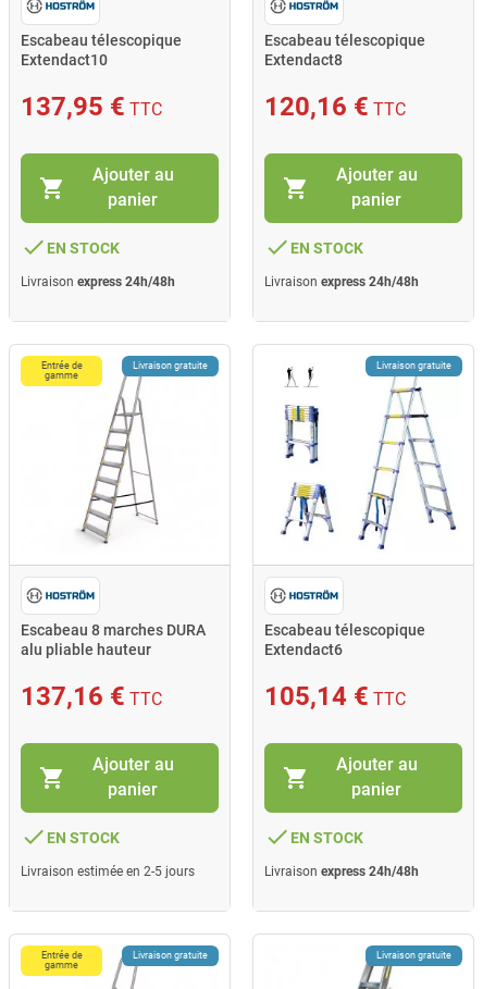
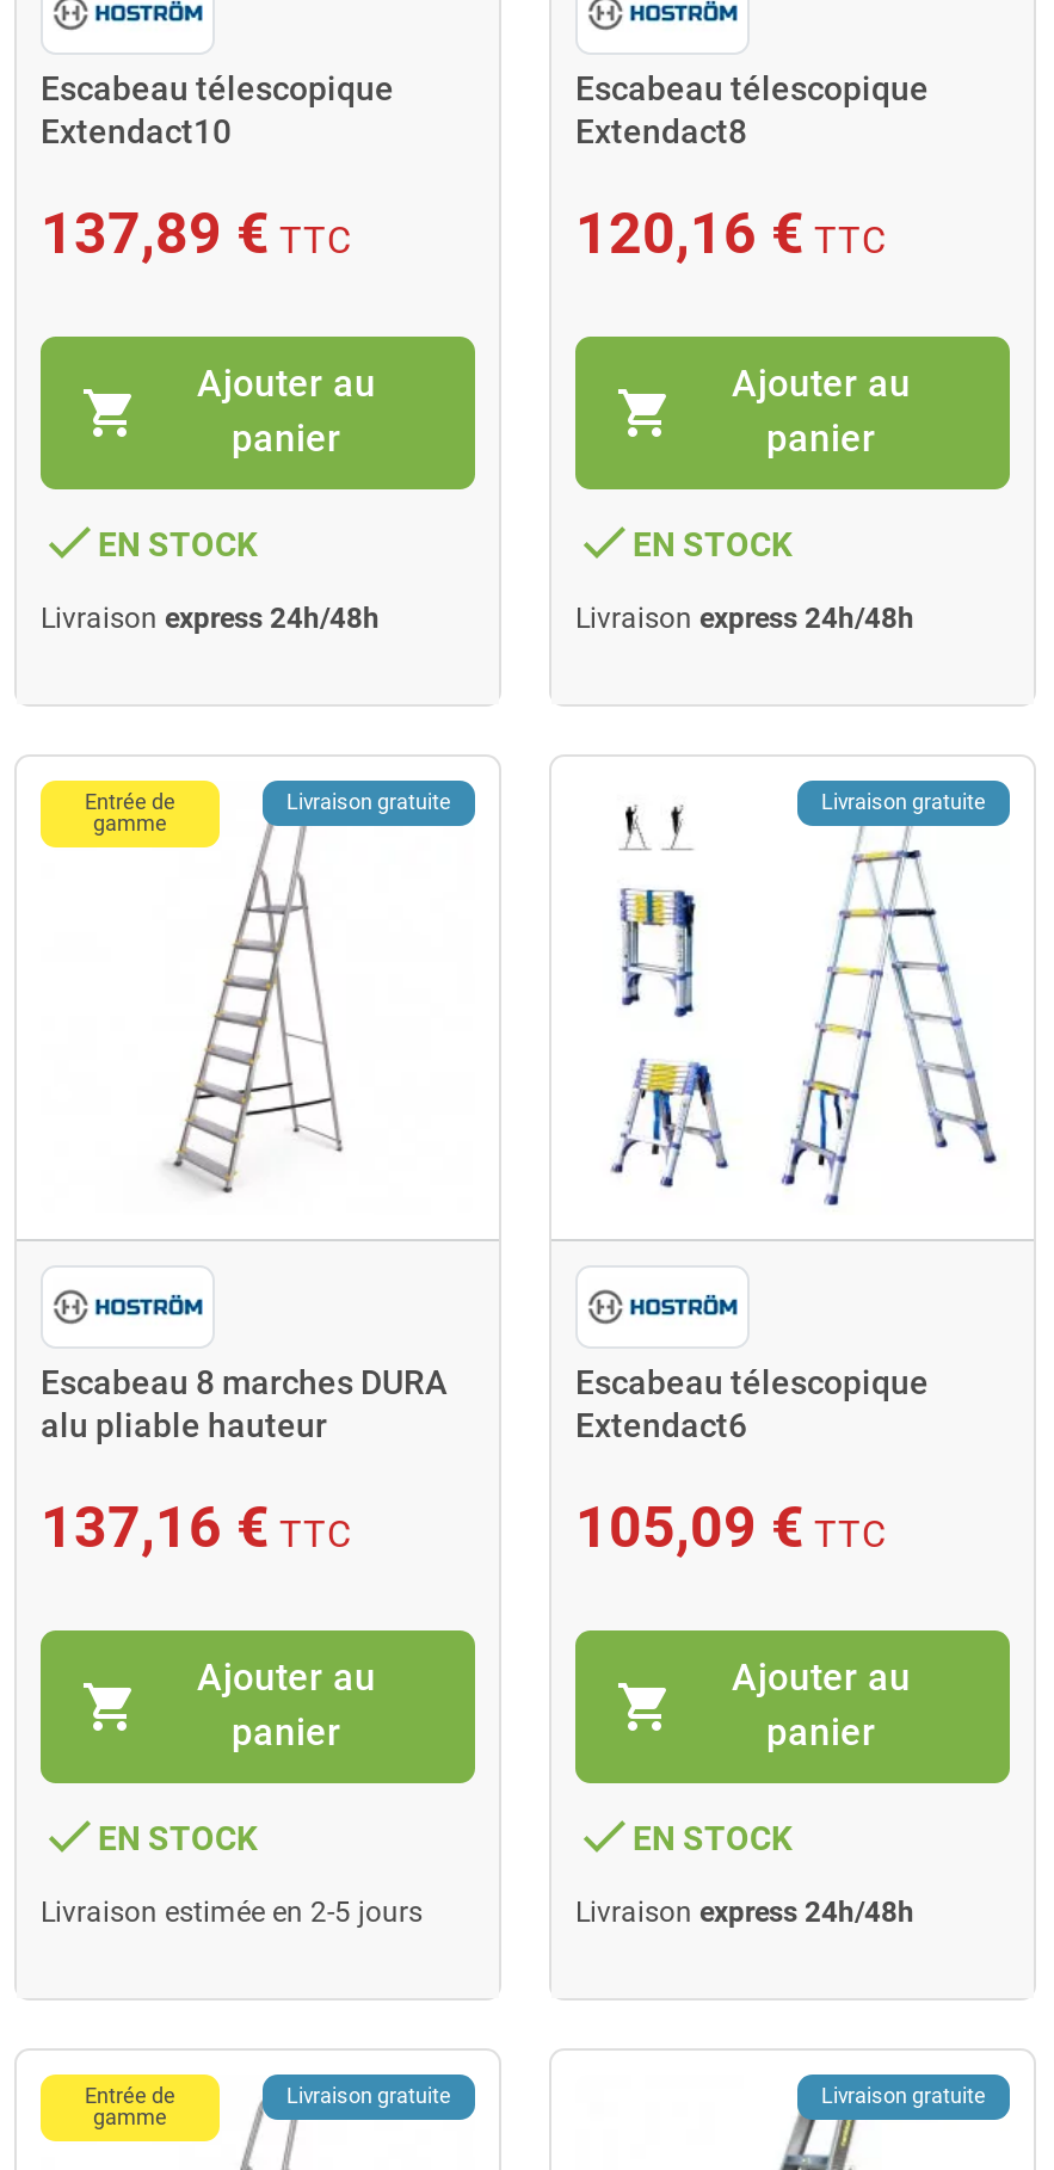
- 137,95 € TTC
+ 137,89 € TTC

- 105,14 € TTC
+ 105,09 € TTC
